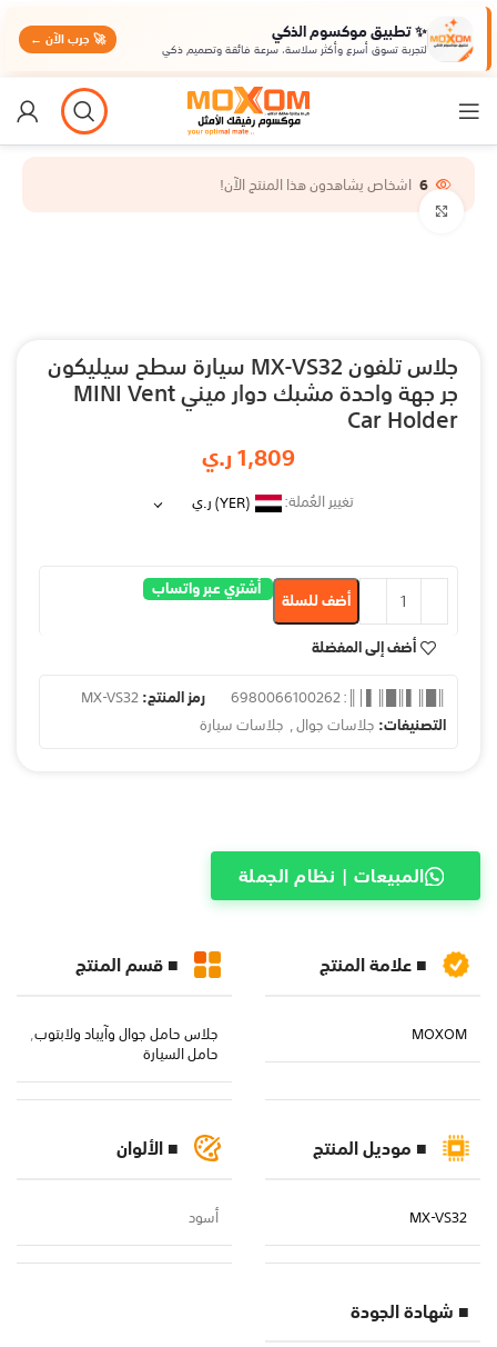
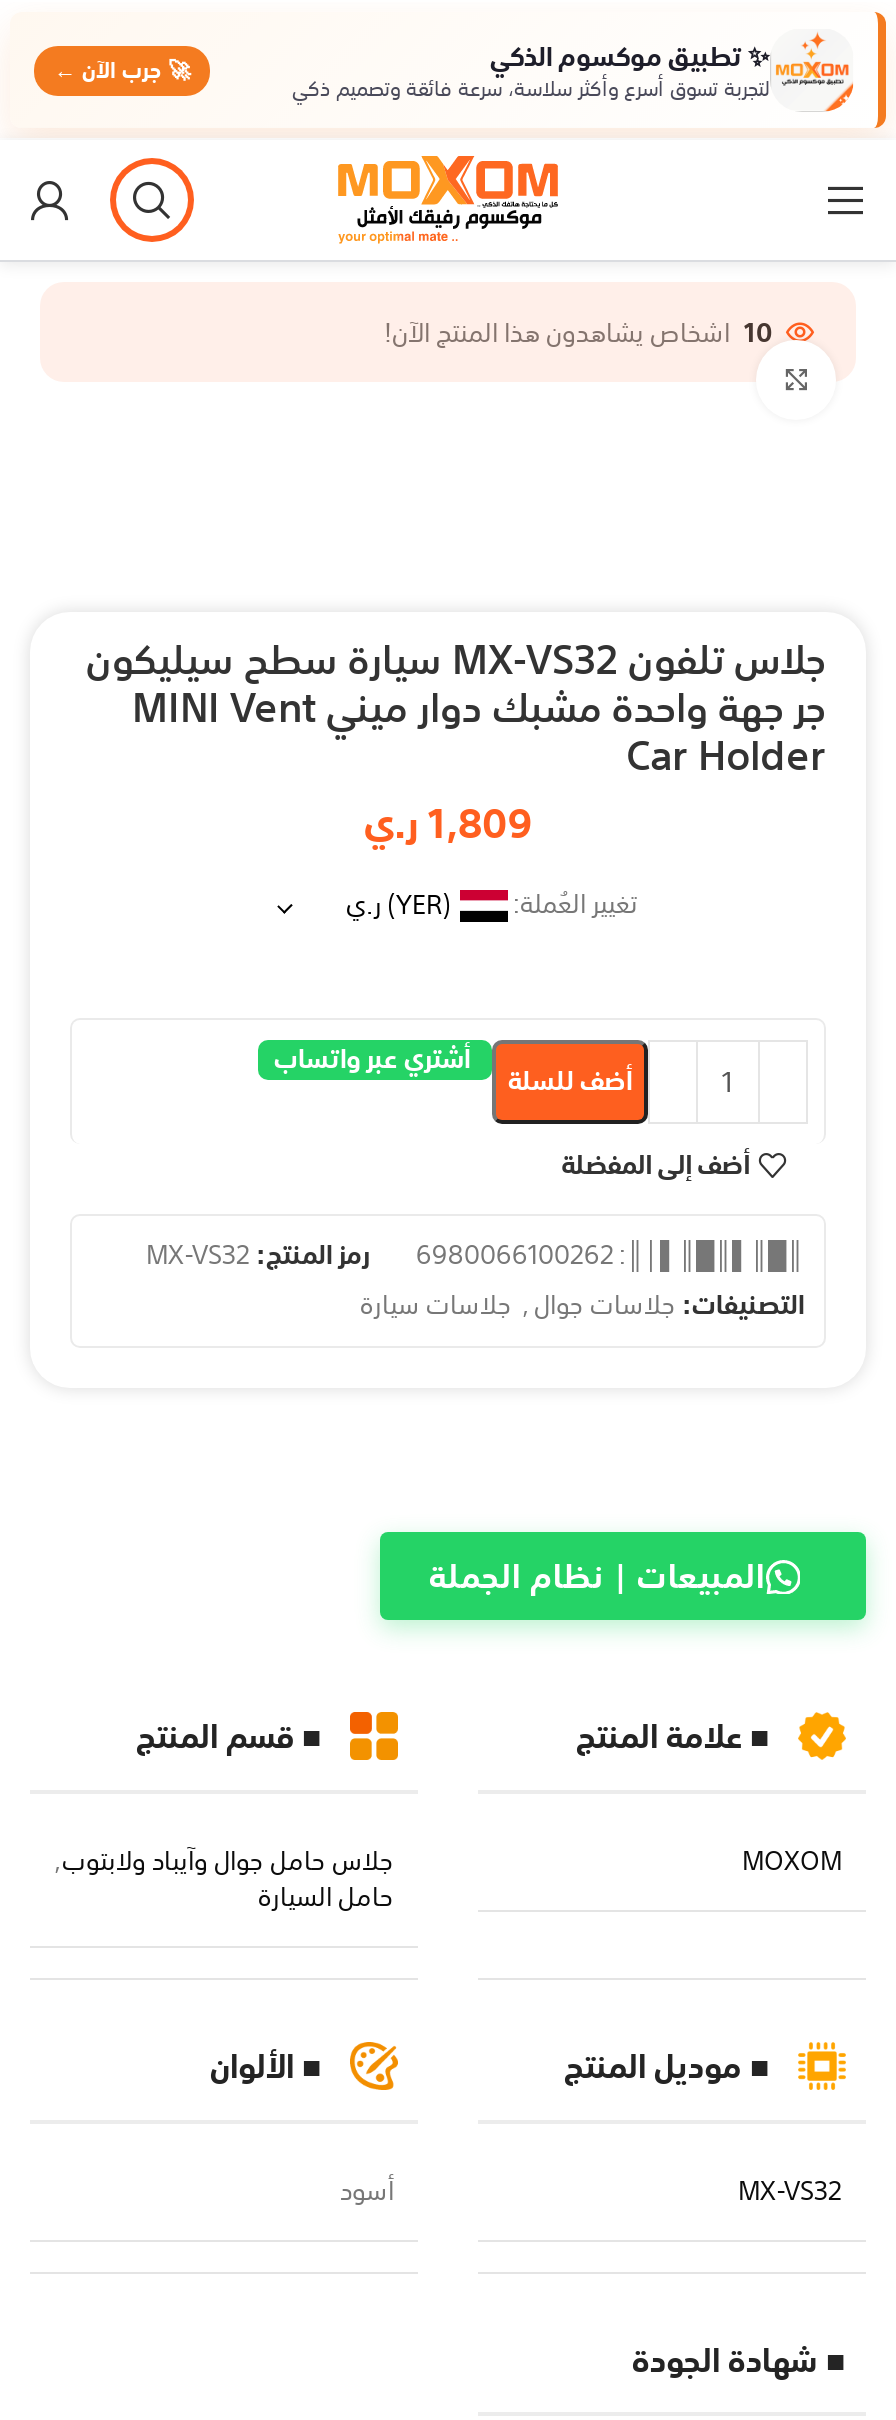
- 6 اشخاص يشاهدون هذا المنتج الآن!
+ 10 اشخاص يشاهدون هذا المنتج الآن!
